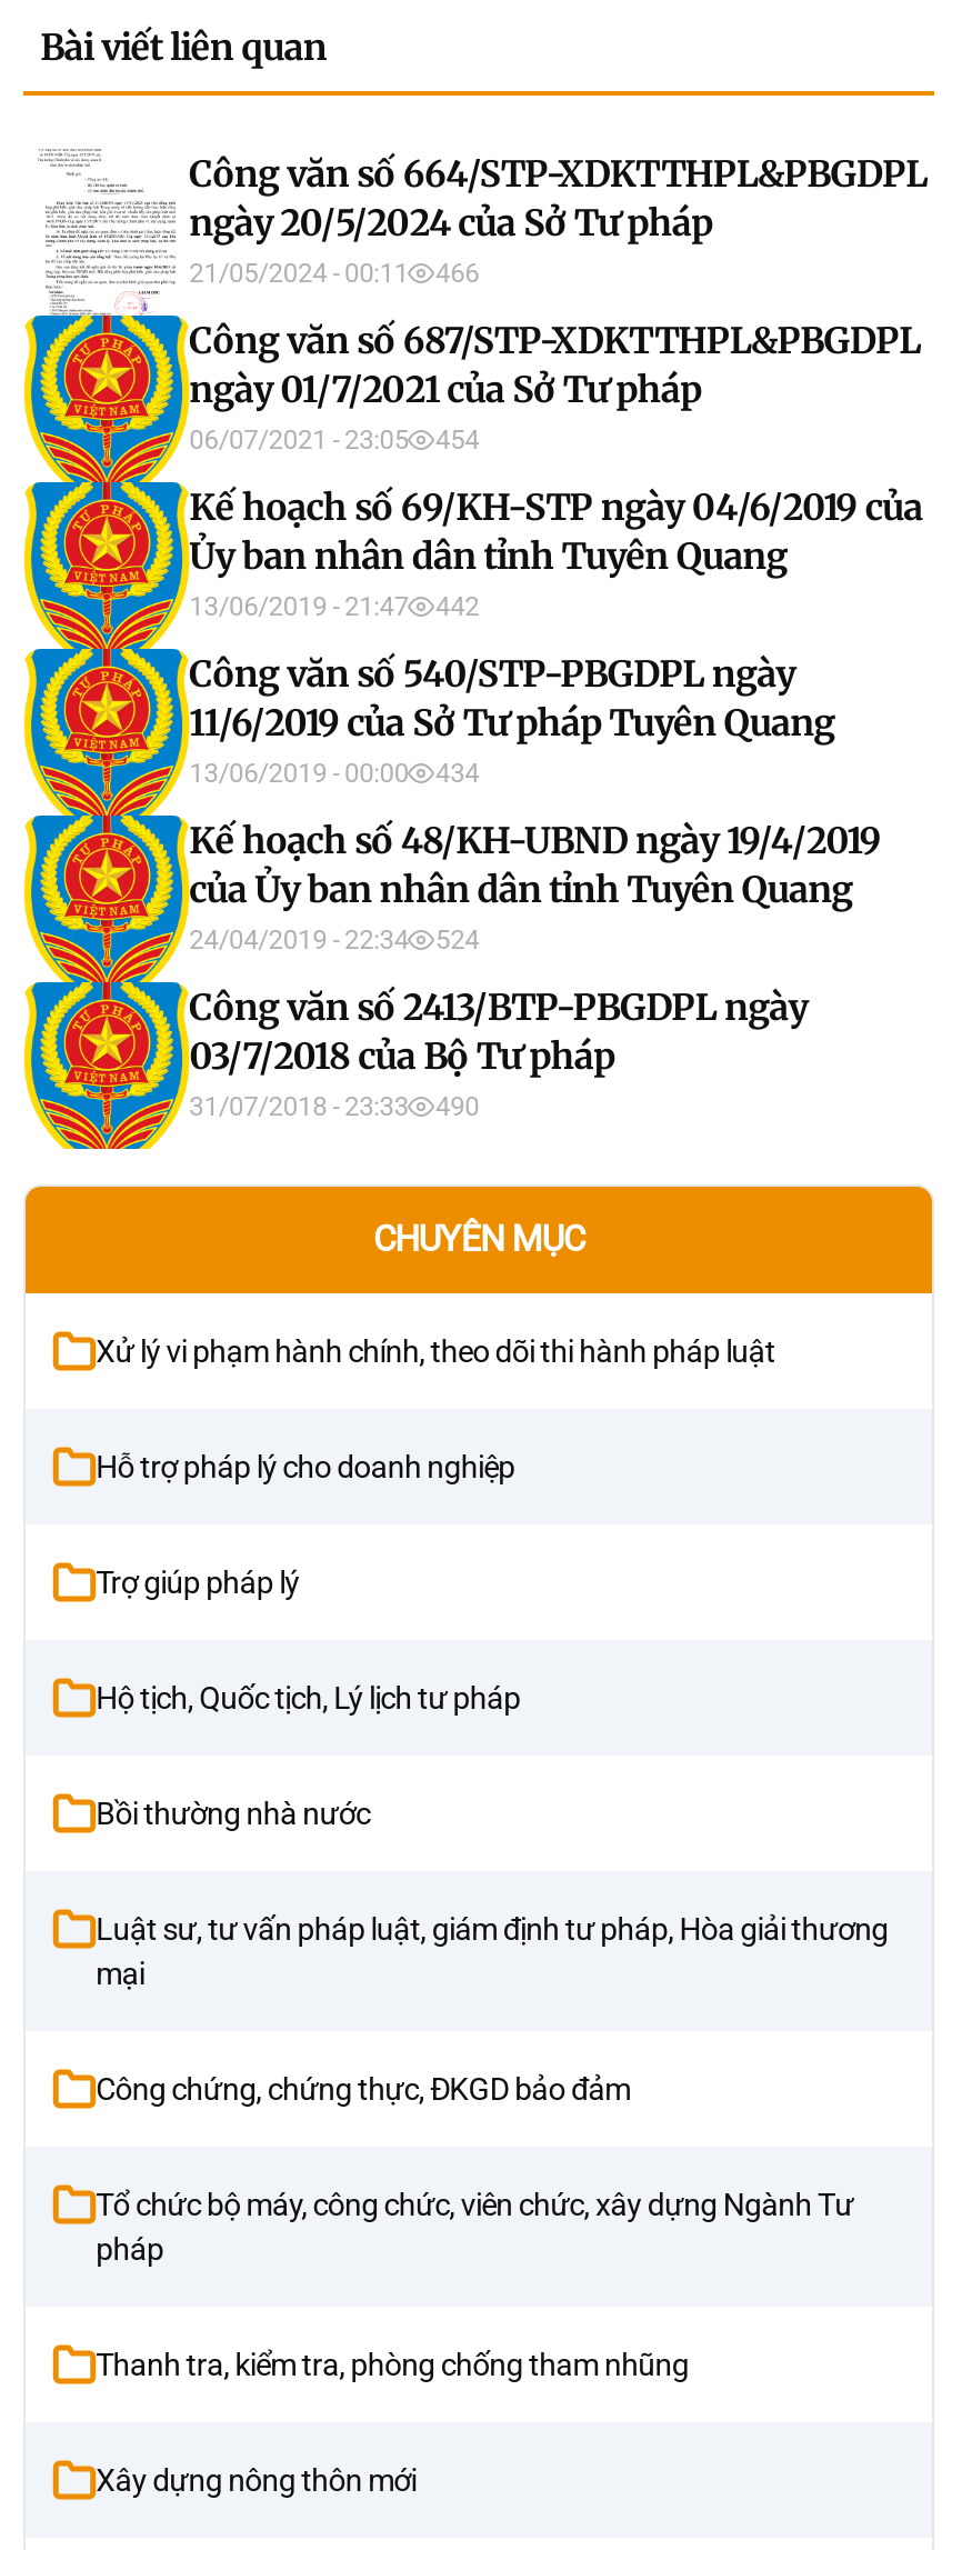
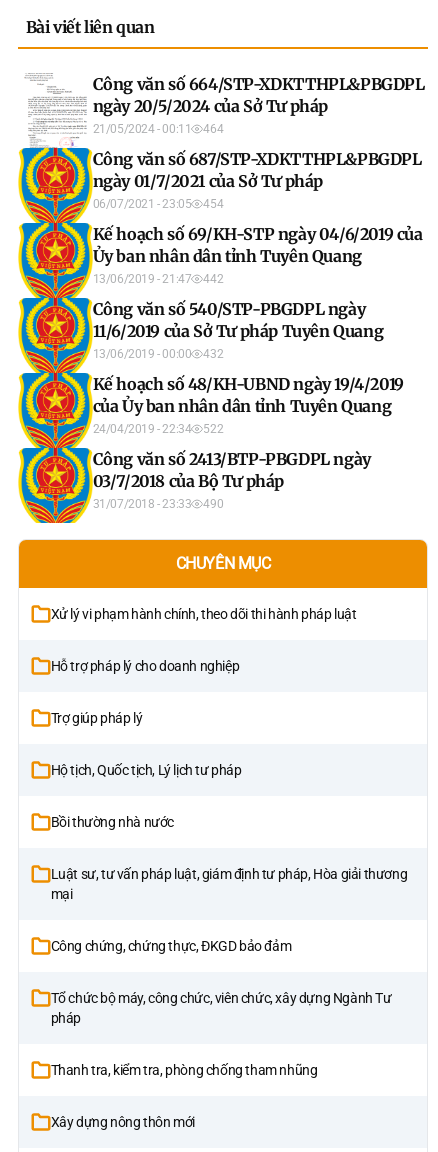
- 21/05/2024 - 00:11 466
+ 21/05/2024 - 00:11 464

- 13/06/2019 - 00:00 434
+ 13/06/2019 - 00:00 432

- 24/04/2019 - 22:34 524
+ 24/04/2019 - 22:34 522
